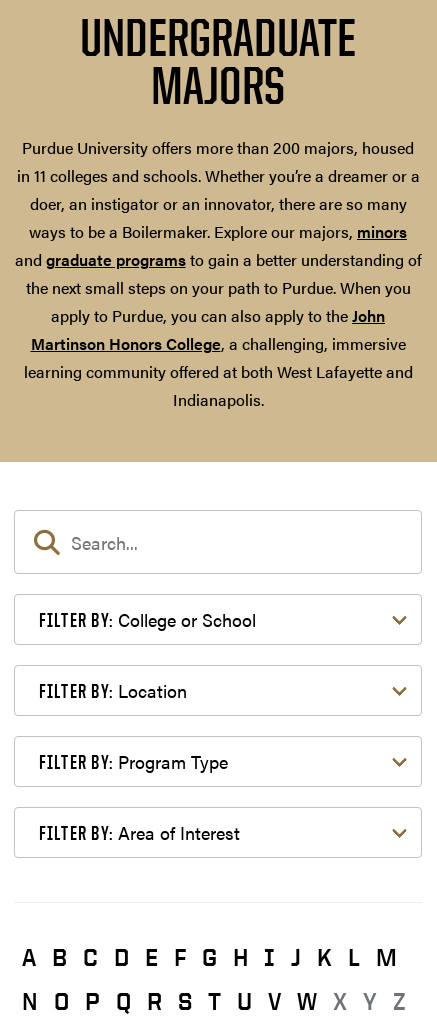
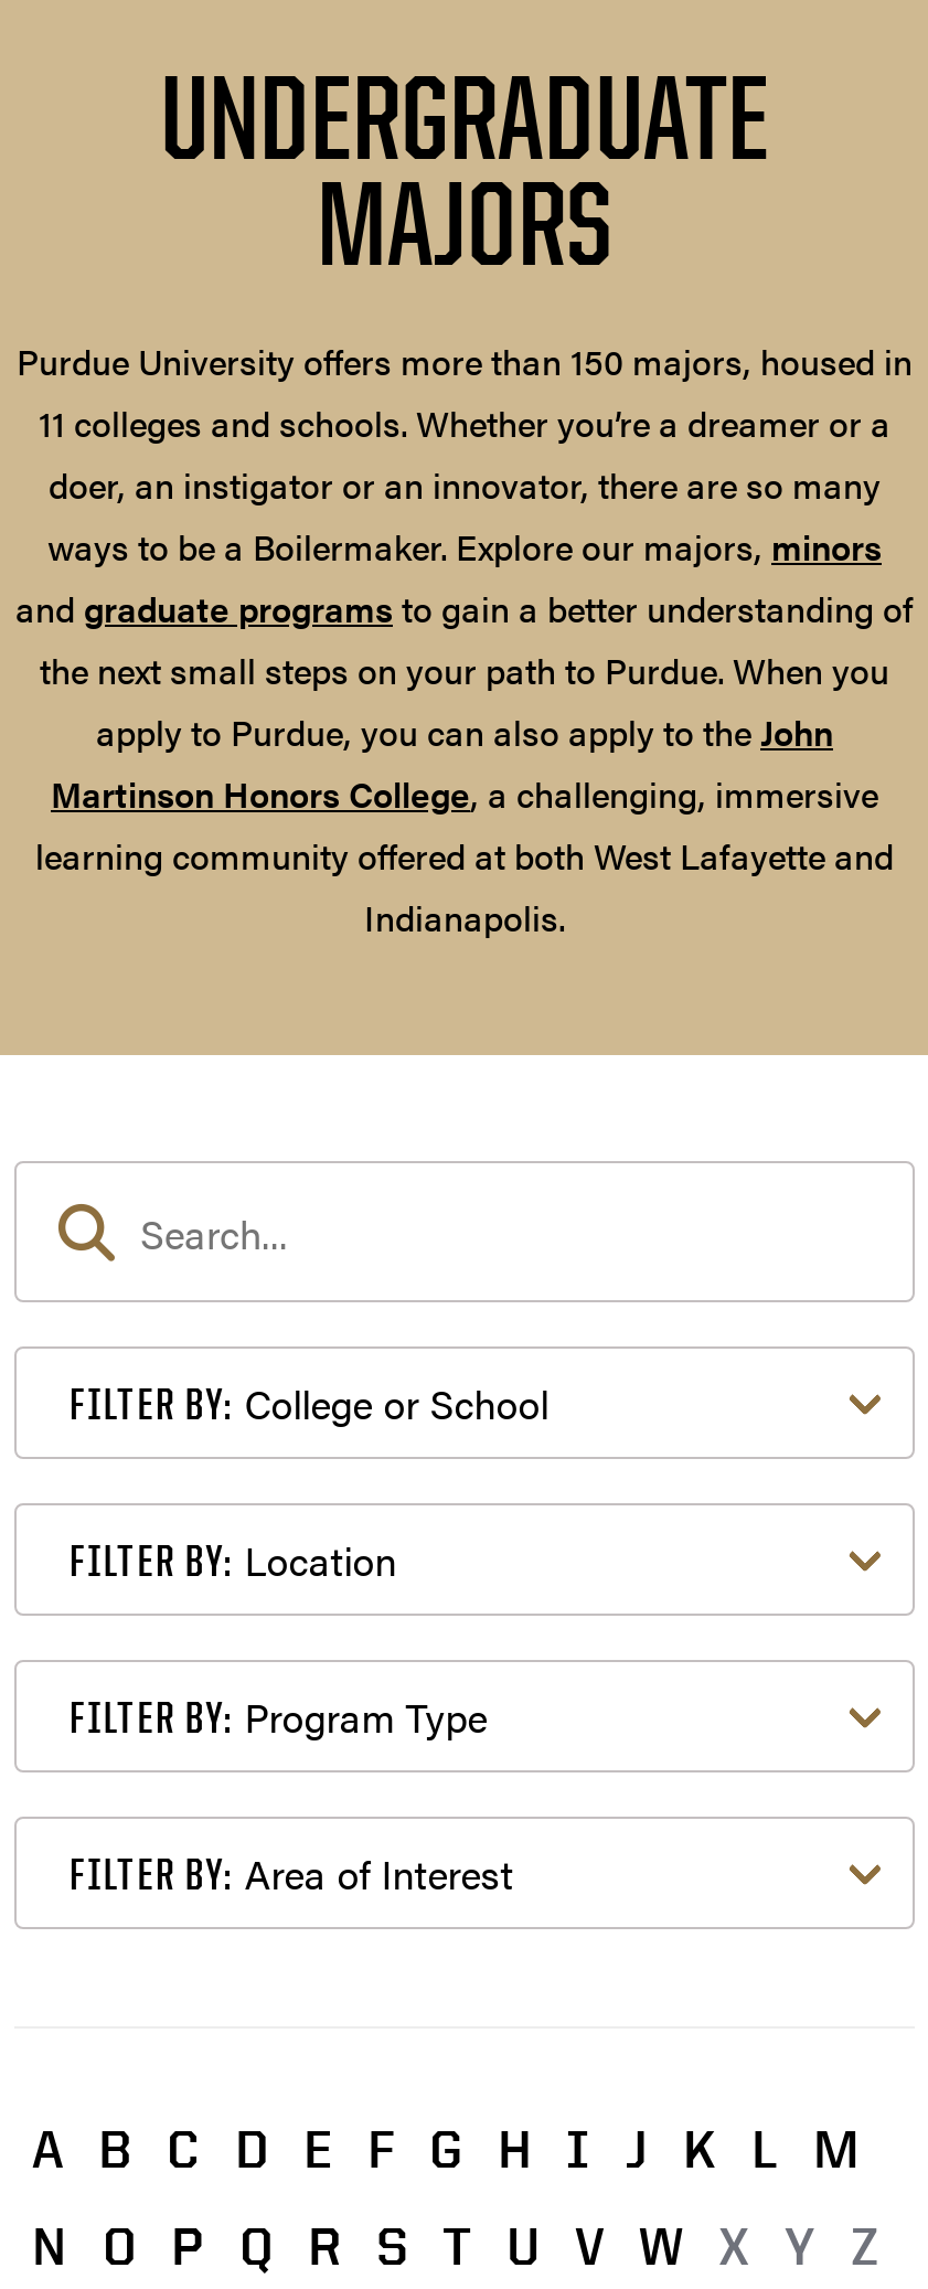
- Purdue University offers more than 200 majors, housed
- in 11 colleges and schools. Whether you’re a dreamer or a
+ Purdue University offers more than 150 majors, housed in
+ 11 colleges and schools. Whether you’re a dreamer or a
